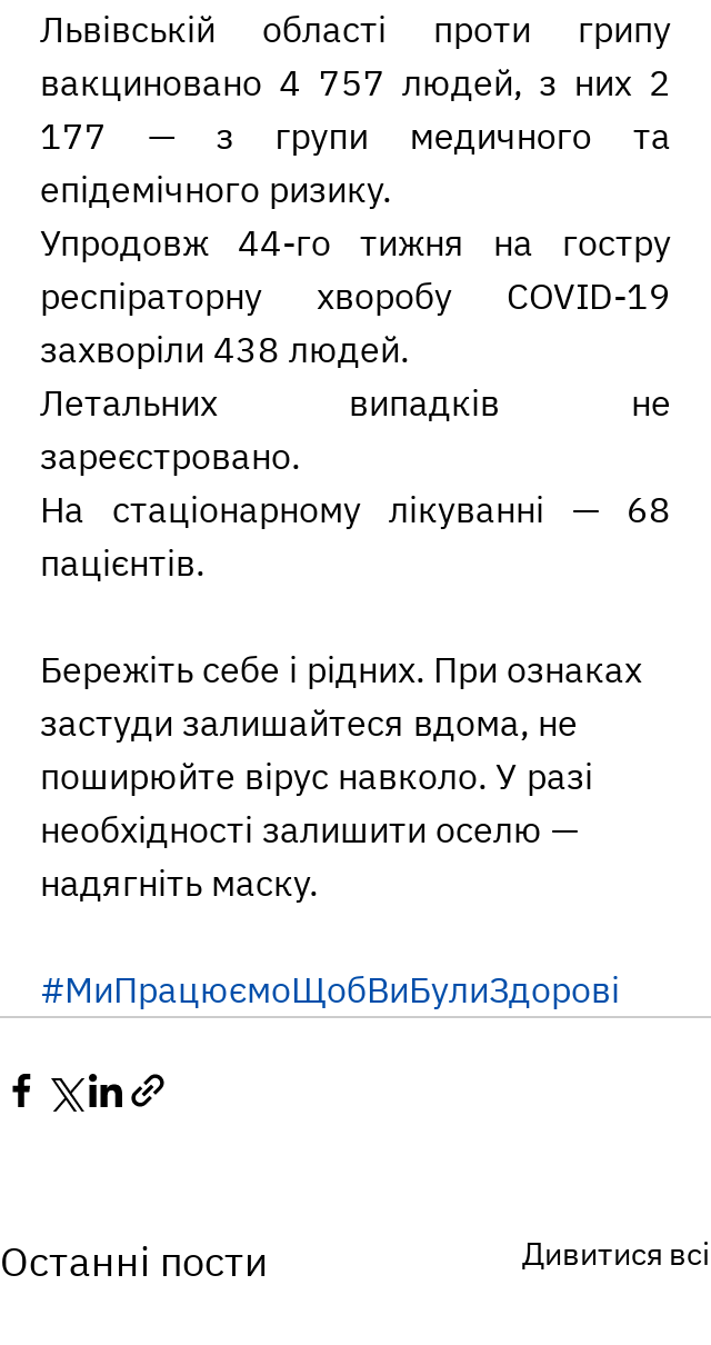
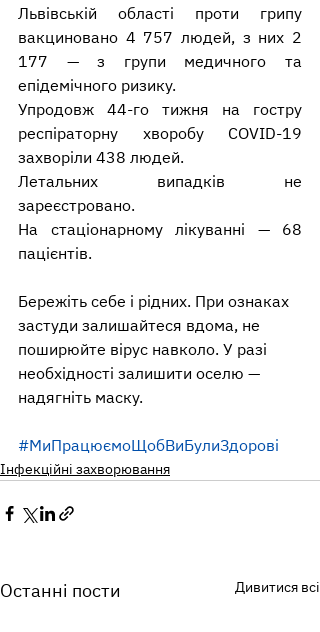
+ Інфекційні захворювання
